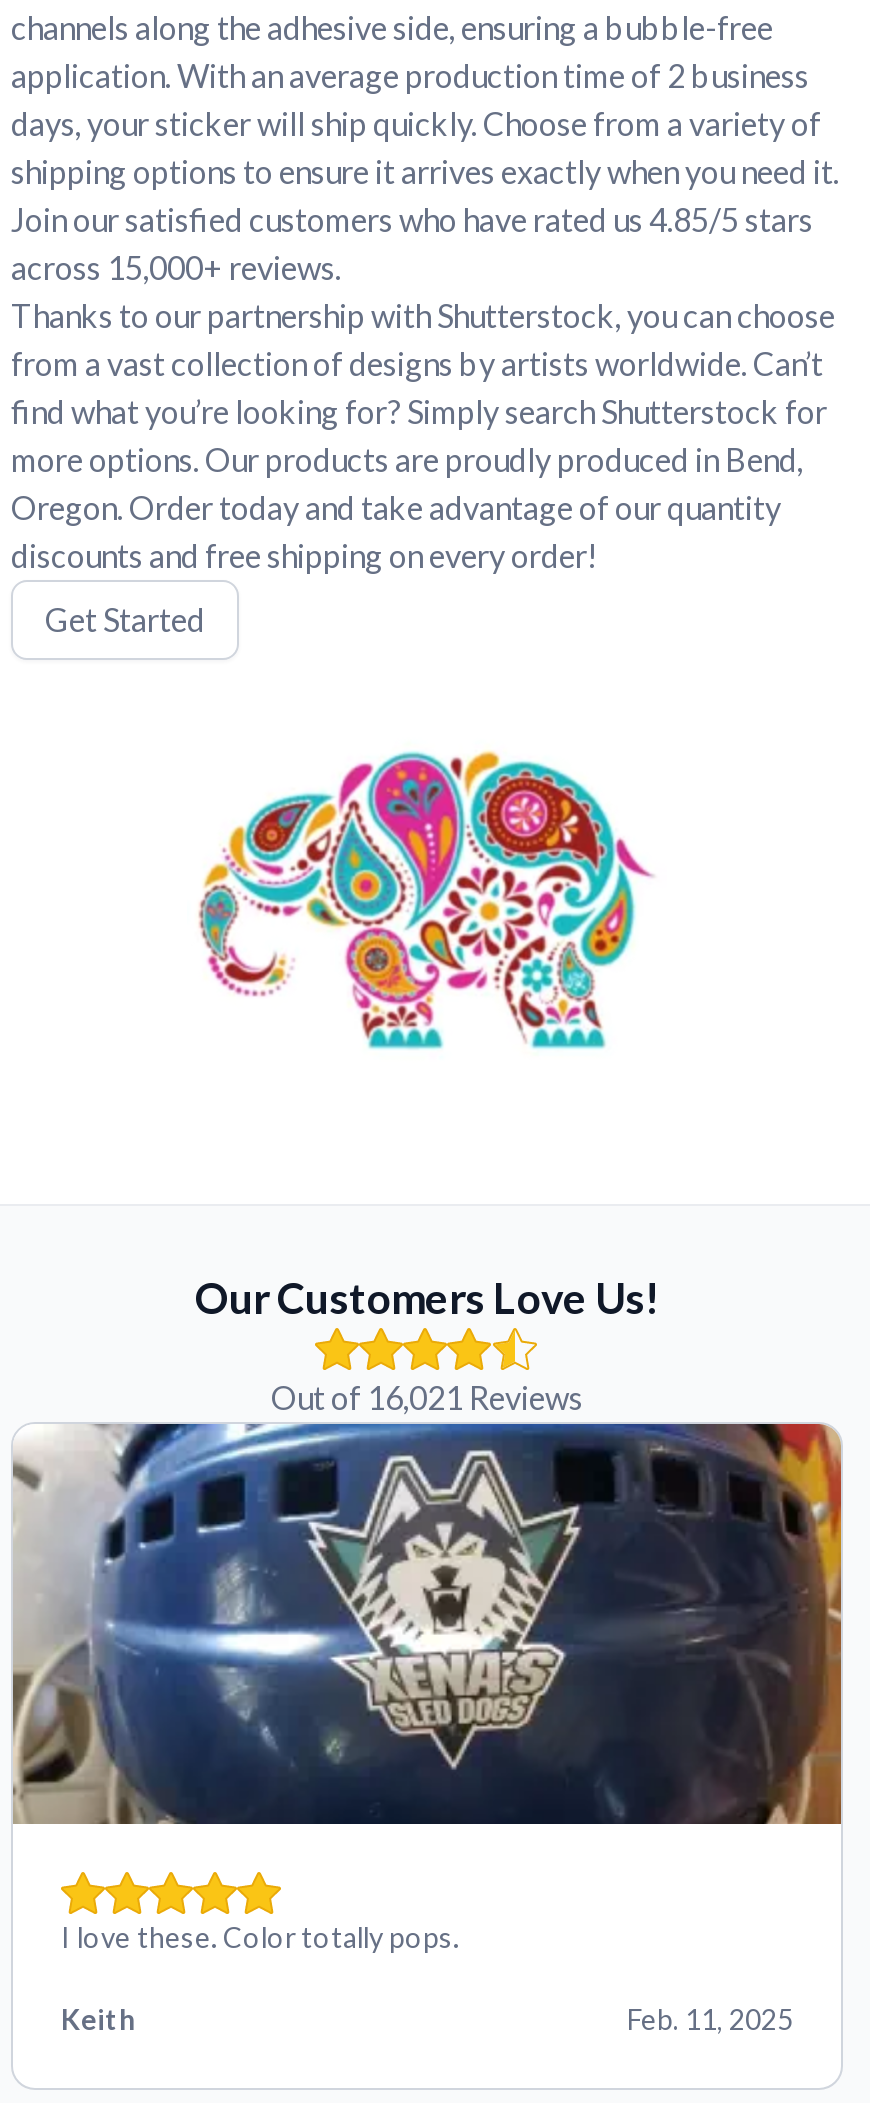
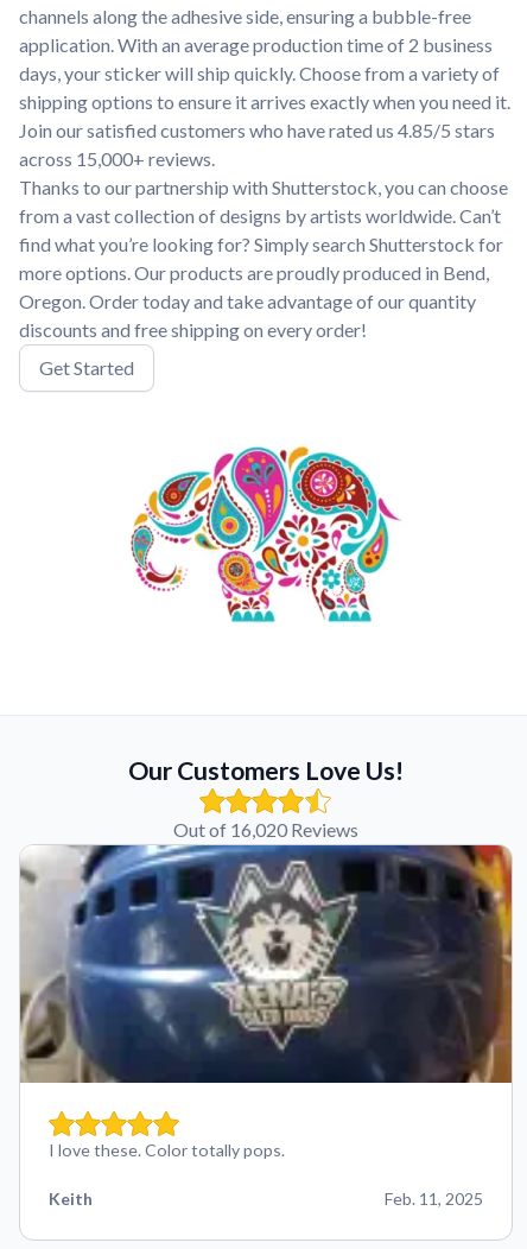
- Out of 16,021 Reviews
+ Out of 16,020 Reviews
